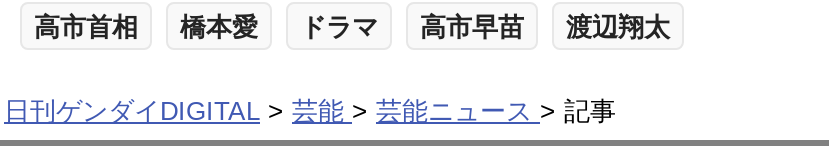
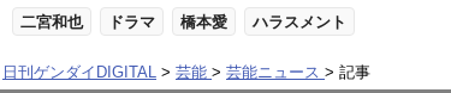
- 高市首相
- 橋本愛
+ 二宮和也

- 高市早苗
- 渡辺翔太
+ 橋本愛
+ ハラスメント
